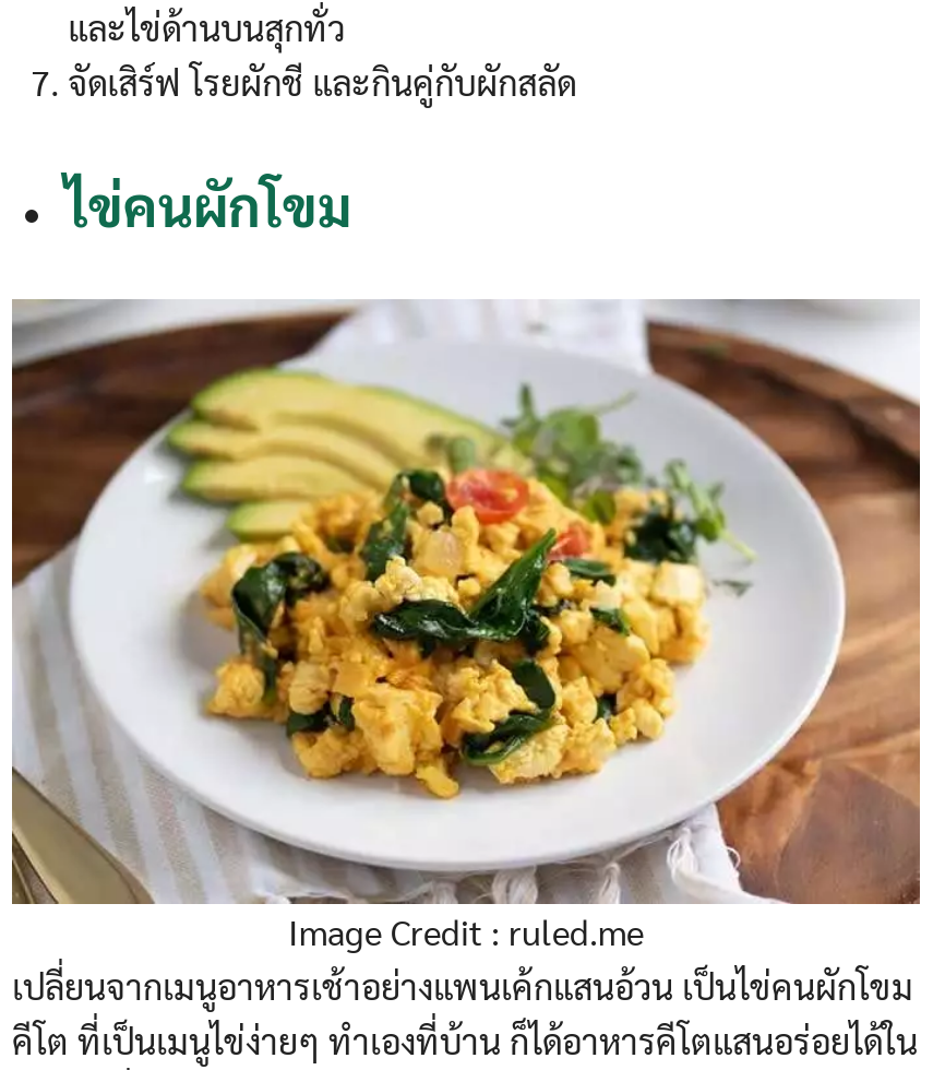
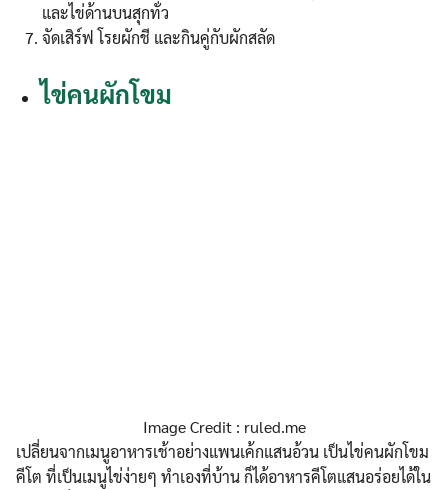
- [image]
